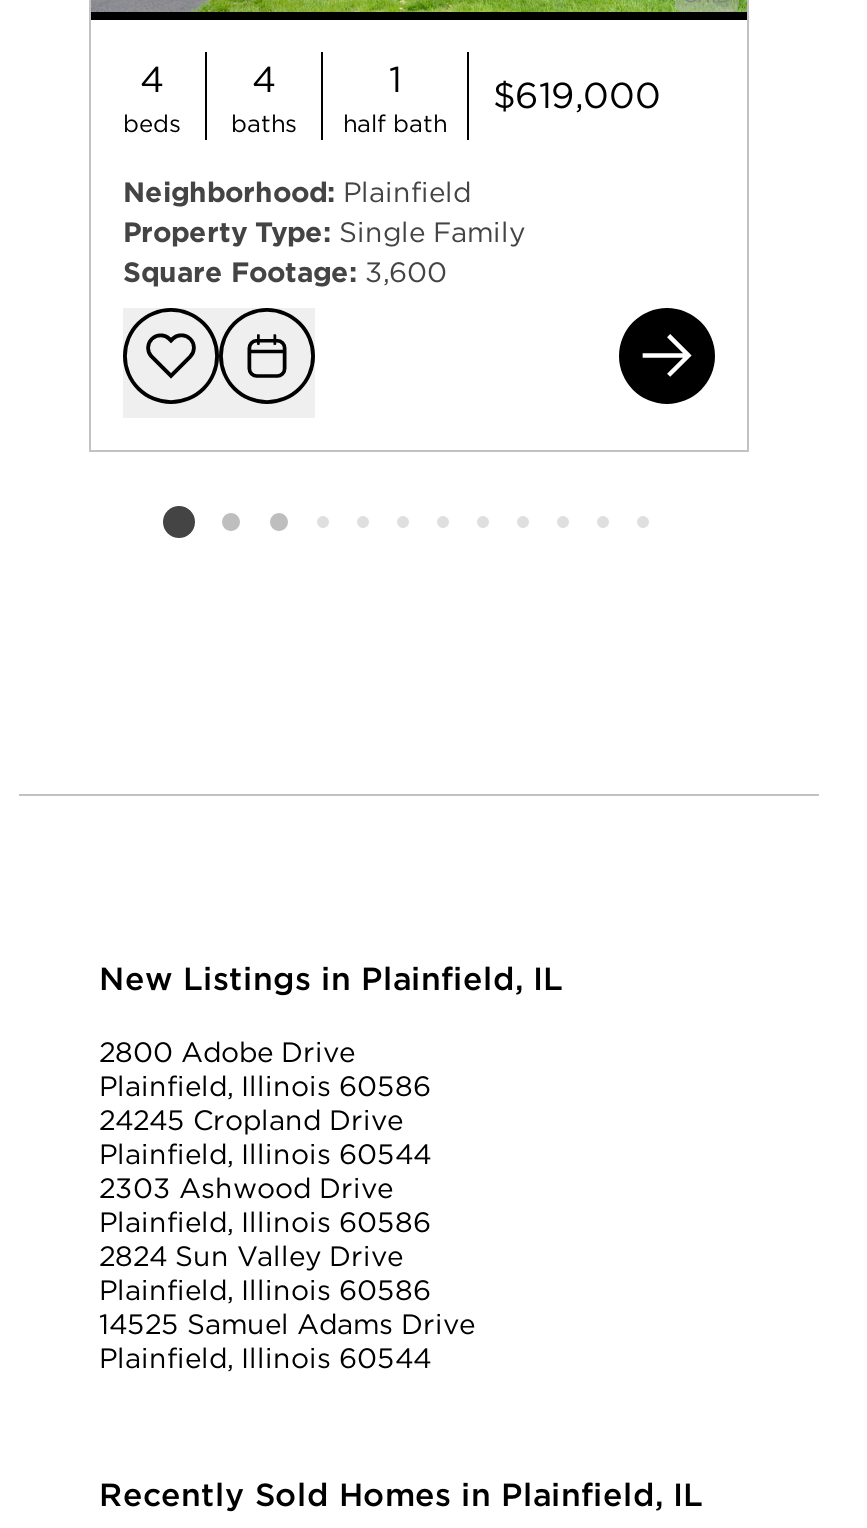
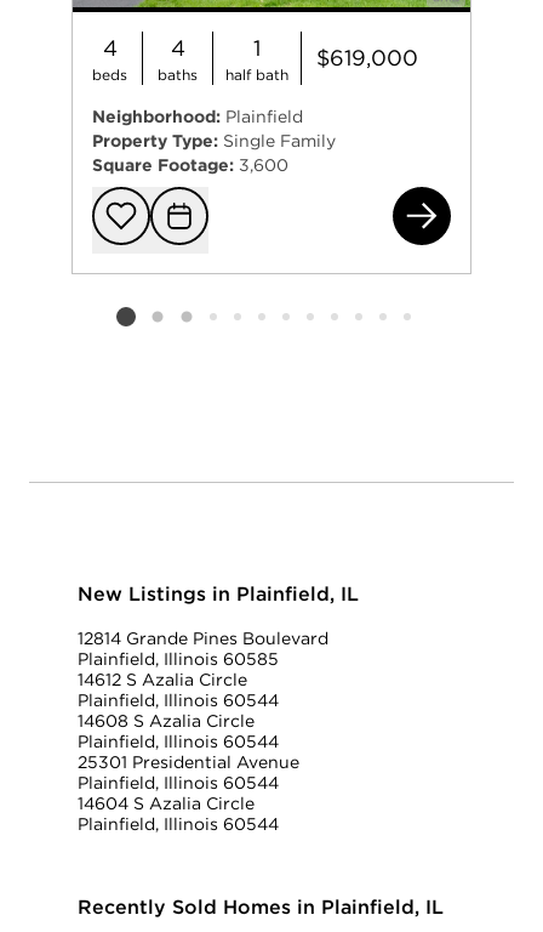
- 2800 Adobe Drive
- Plainfield, Illinois 60586
- 24245 Cropland Drive
+ 12814 Grande Pines Boulevard
+ Plainfield, Illinois 60585
+ 14612 S Azalia Circle

- 2303 Ashwood Drive
- Plainfield, Illinois 60586
- 2824 Sun Valley Drive
- Plainfield, Illinois 60586
- 14525 Samuel Adams Drive
+ 14608 S Azalia Circle
+ Plainfield, Illinois 60544
+ 25301 Presidential Avenue
+ Plainfield, Illinois 60544
+ 14604 S Azalia Circle
